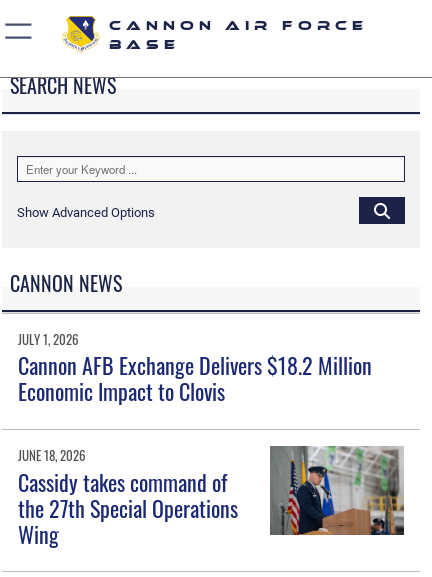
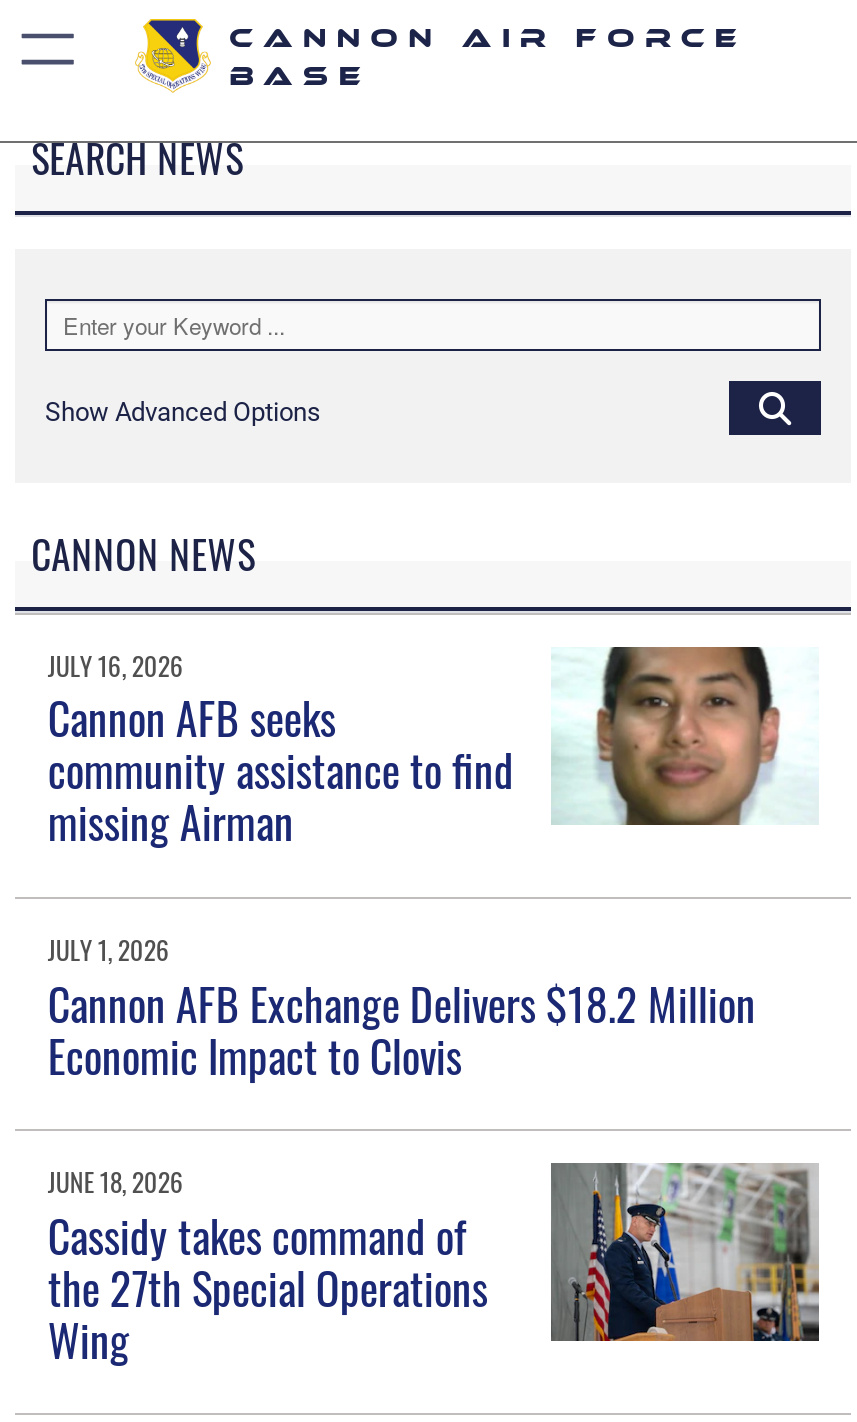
+ [image]
+ JULY 16, 2026
+ Cannon AFB seeks
+ community assistance to find
+ missing Airman
